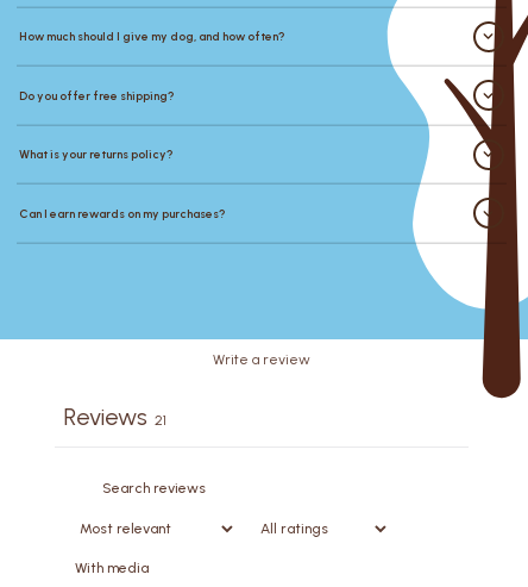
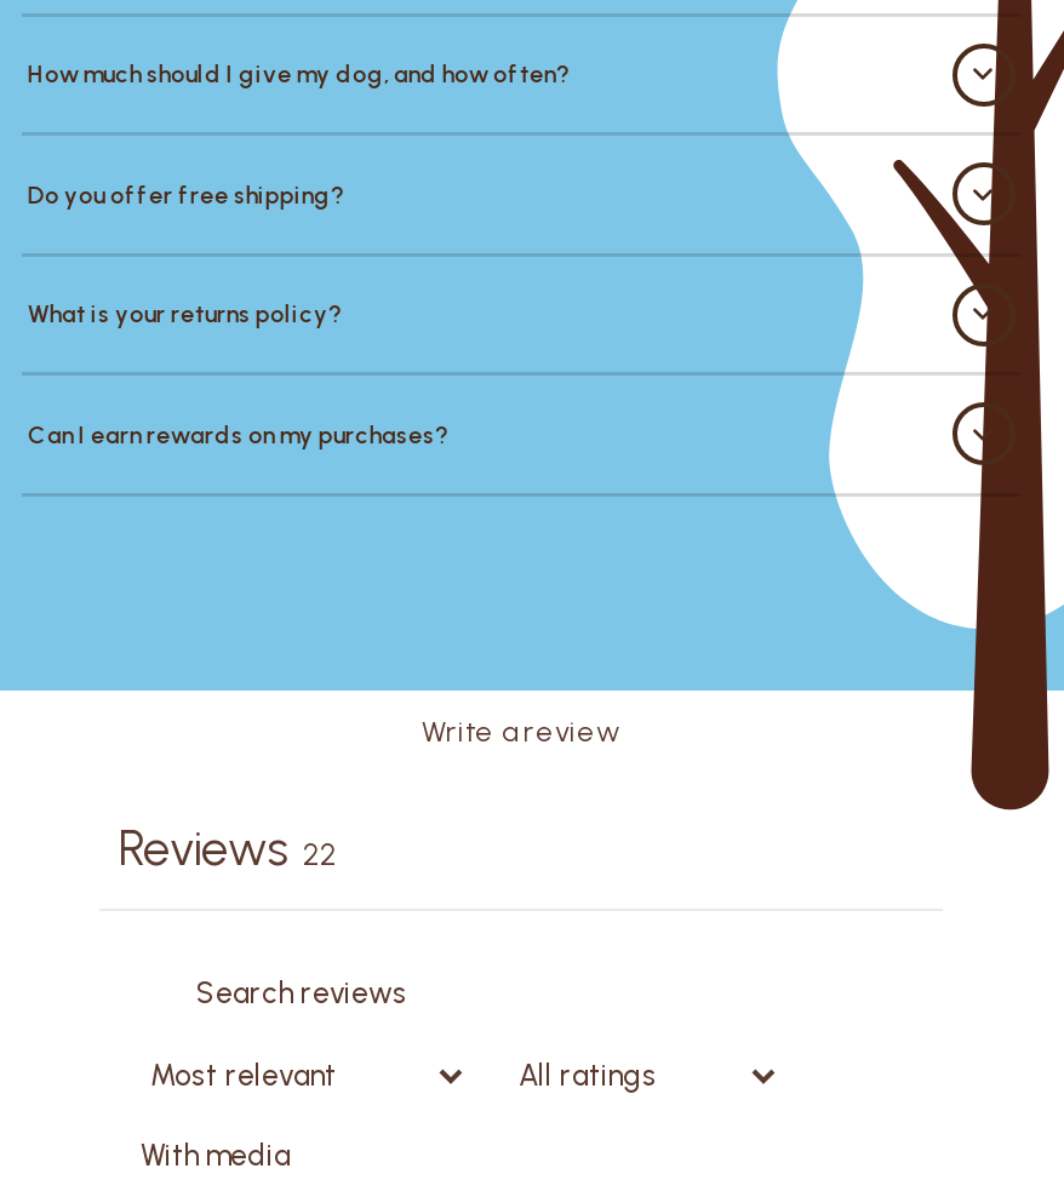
- Reviews 21
+ Reviews 22
